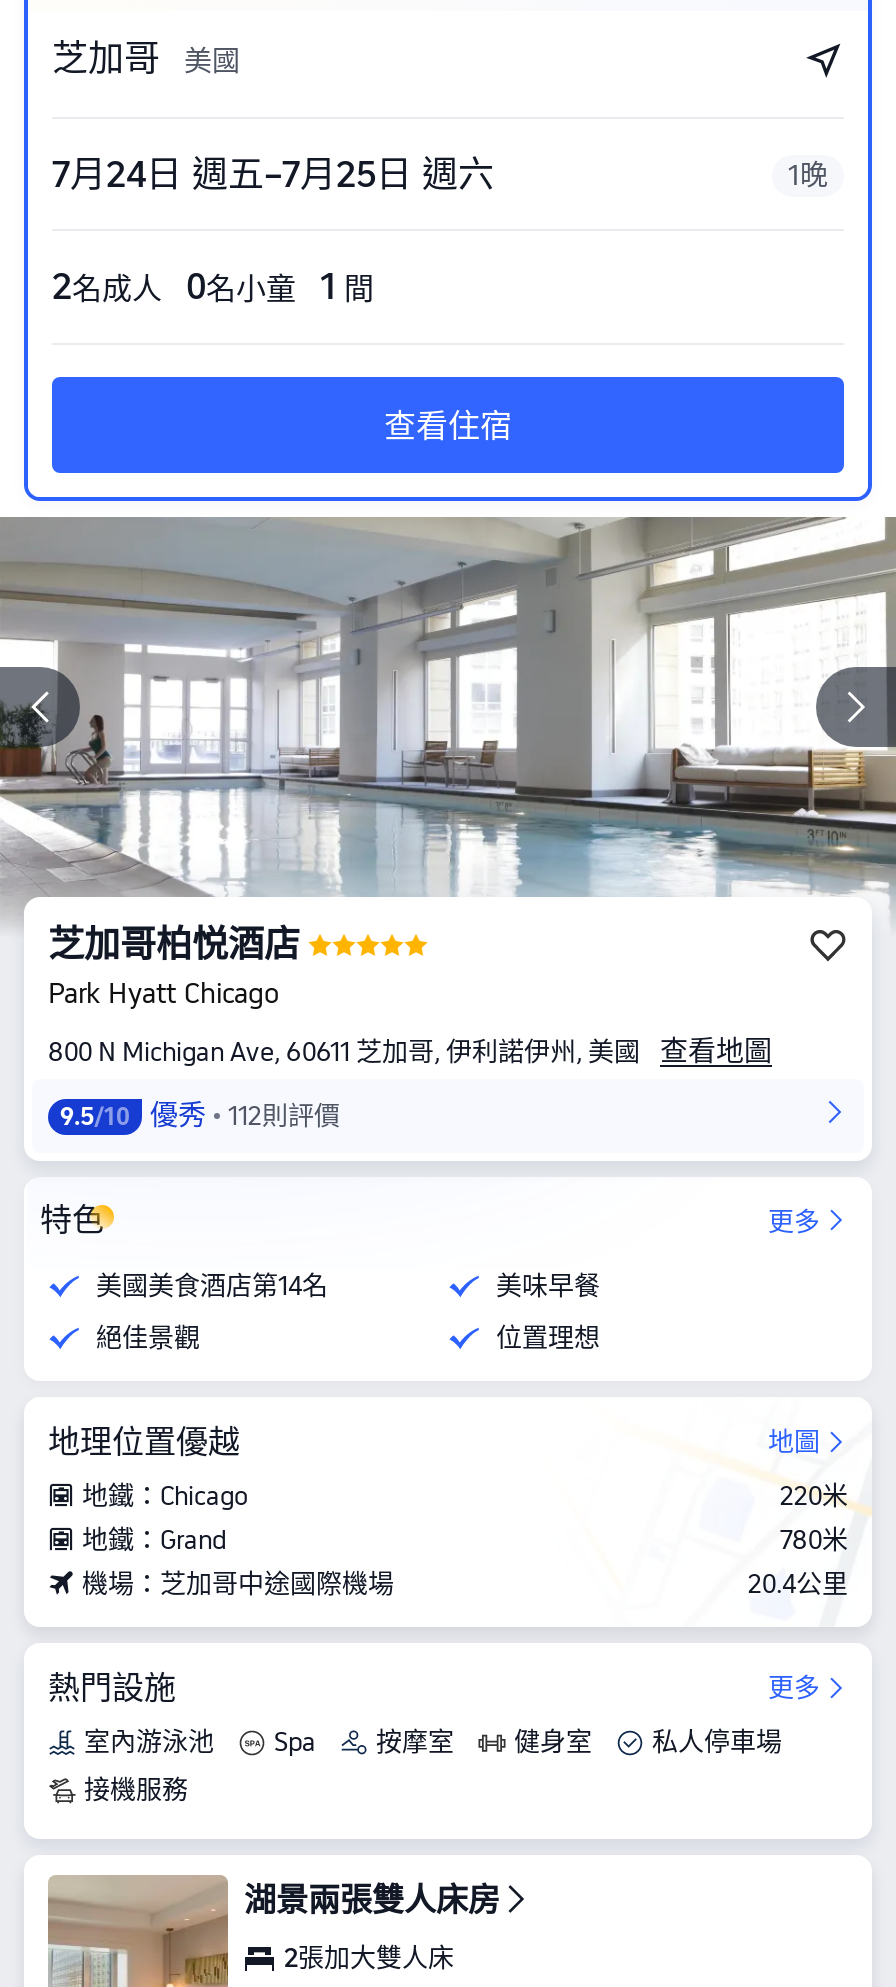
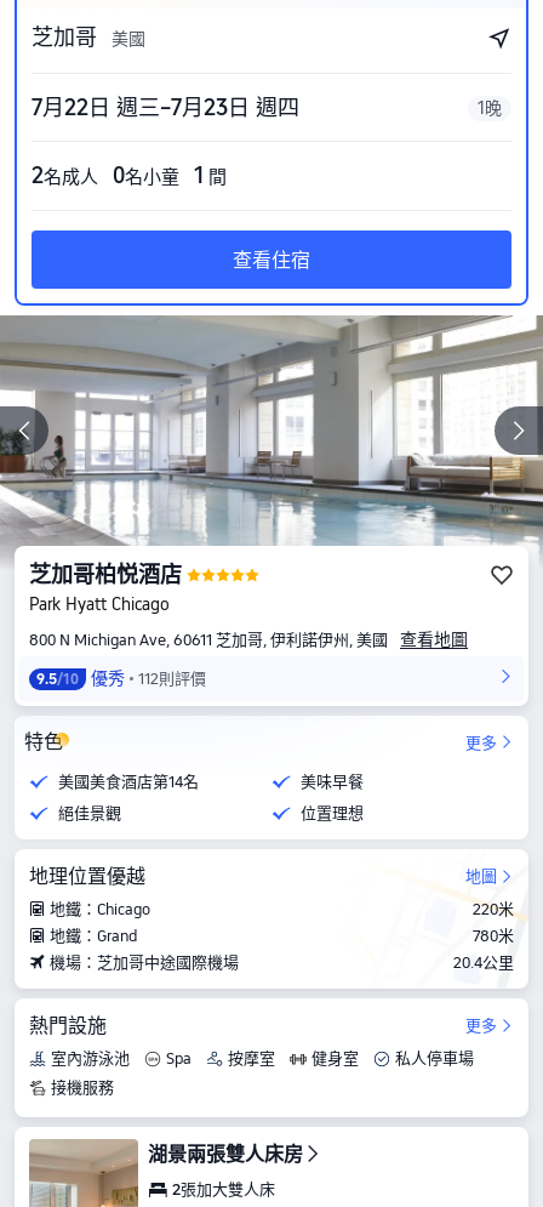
- 7月24日 週五–7月25日 週六
+ 7月22日 週三–7月23日 週四
